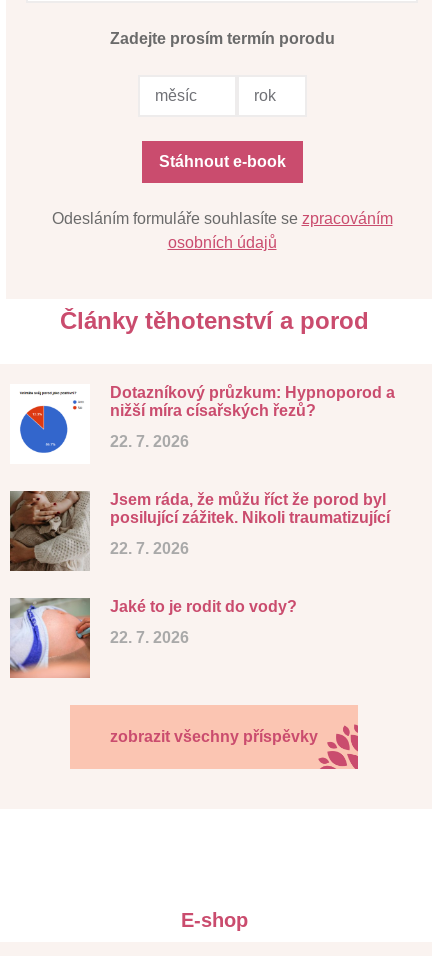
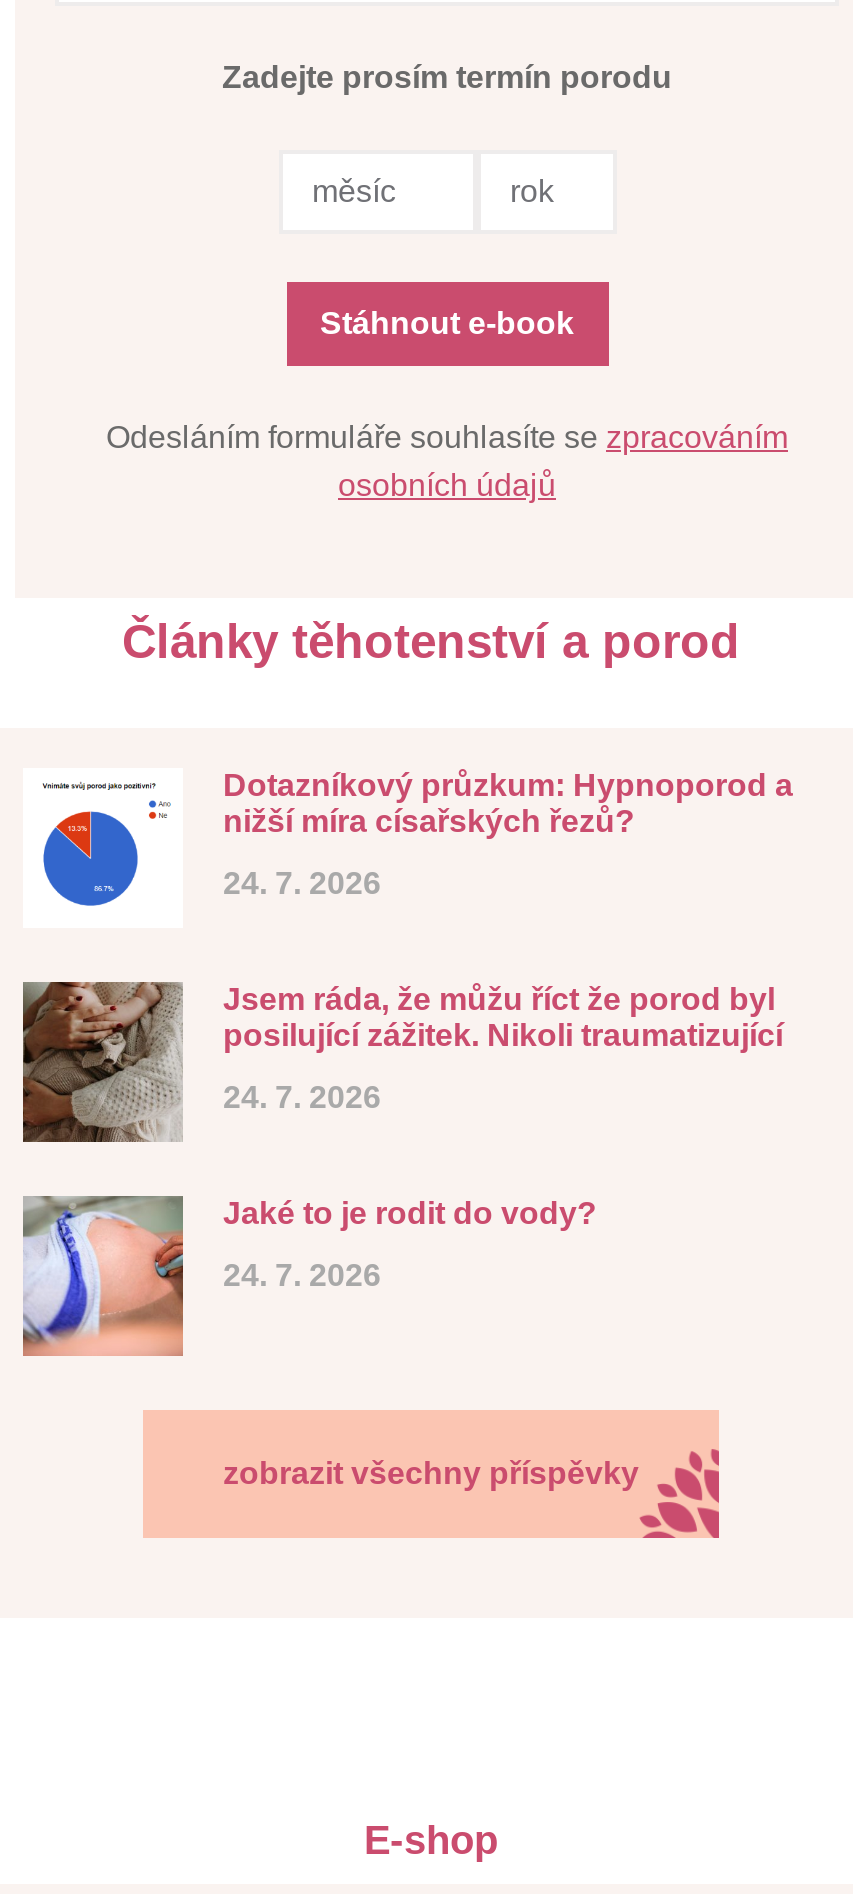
- 22. 7. 2026
+ 24. 7. 2026

- 22. 7. 2026
+ 24. 7. 2026

- 22. 7. 2026
+ 24. 7. 2026
